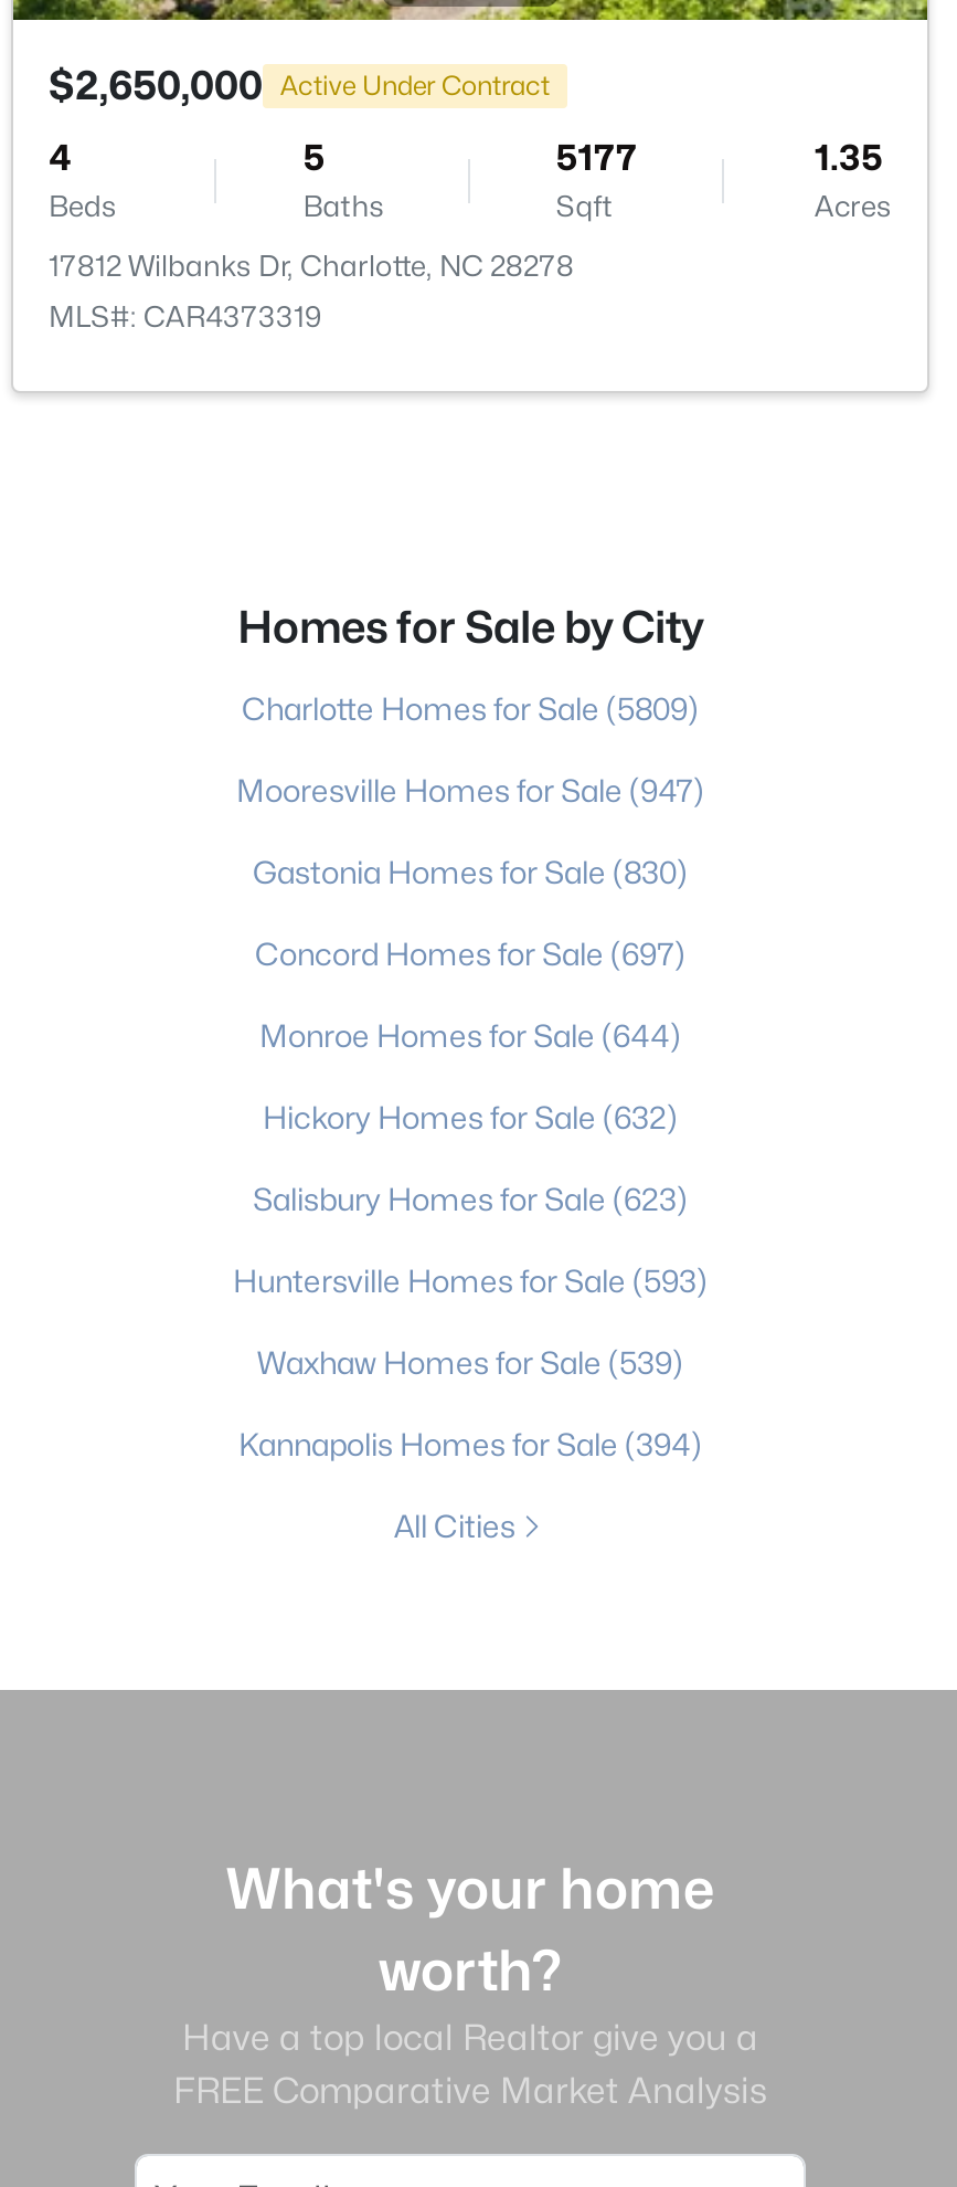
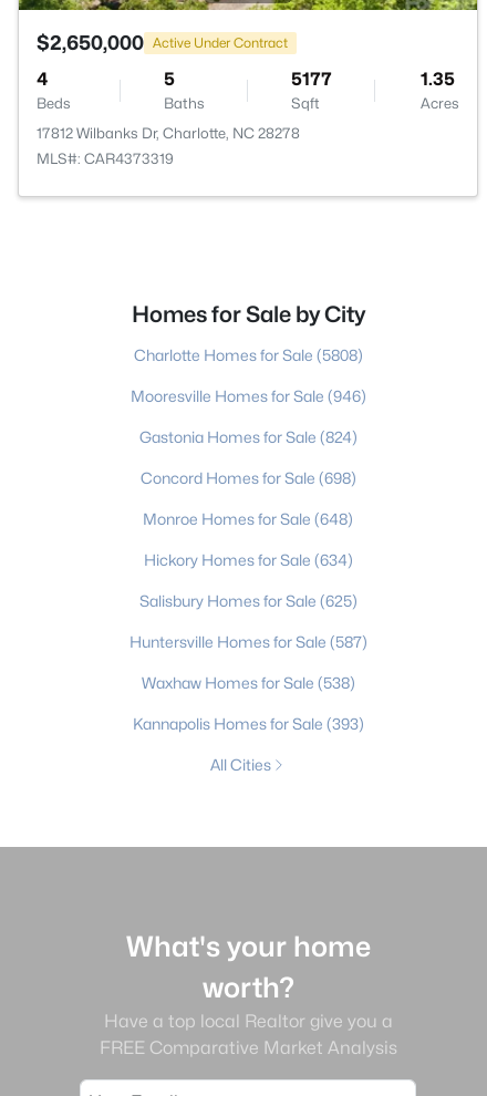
- Charlotte Homes for Sale (5809)
+ Charlotte Homes for Sale (5808)

- Mooresville Homes for Sale (947)
+ Mooresville Homes for Sale (946)

- Gastonia Homes for Sale (830)
+ Gastonia Homes for Sale (824)

- Concord Homes for Sale (697)
+ Concord Homes for Sale (698)

- Monroe Homes for Sale (644)
+ Monroe Homes for Sale (648)

- Hickory Homes for Sale (632)
+ Hickory Homes for Sale (634)

- Salisbury Homes for Sale (623)
+ Salisbury Homes for Sale (625)

- Huntersville Homes for Sale (593)
+ Huntersville Homes for Sale (587)

- Waxhaw Homes for Sale (539)
+ Waxhaw Homes for Sale (538)

- Kannapolis Homes for Sale (394)
+ Kannapolis Homes for Sale (393)
